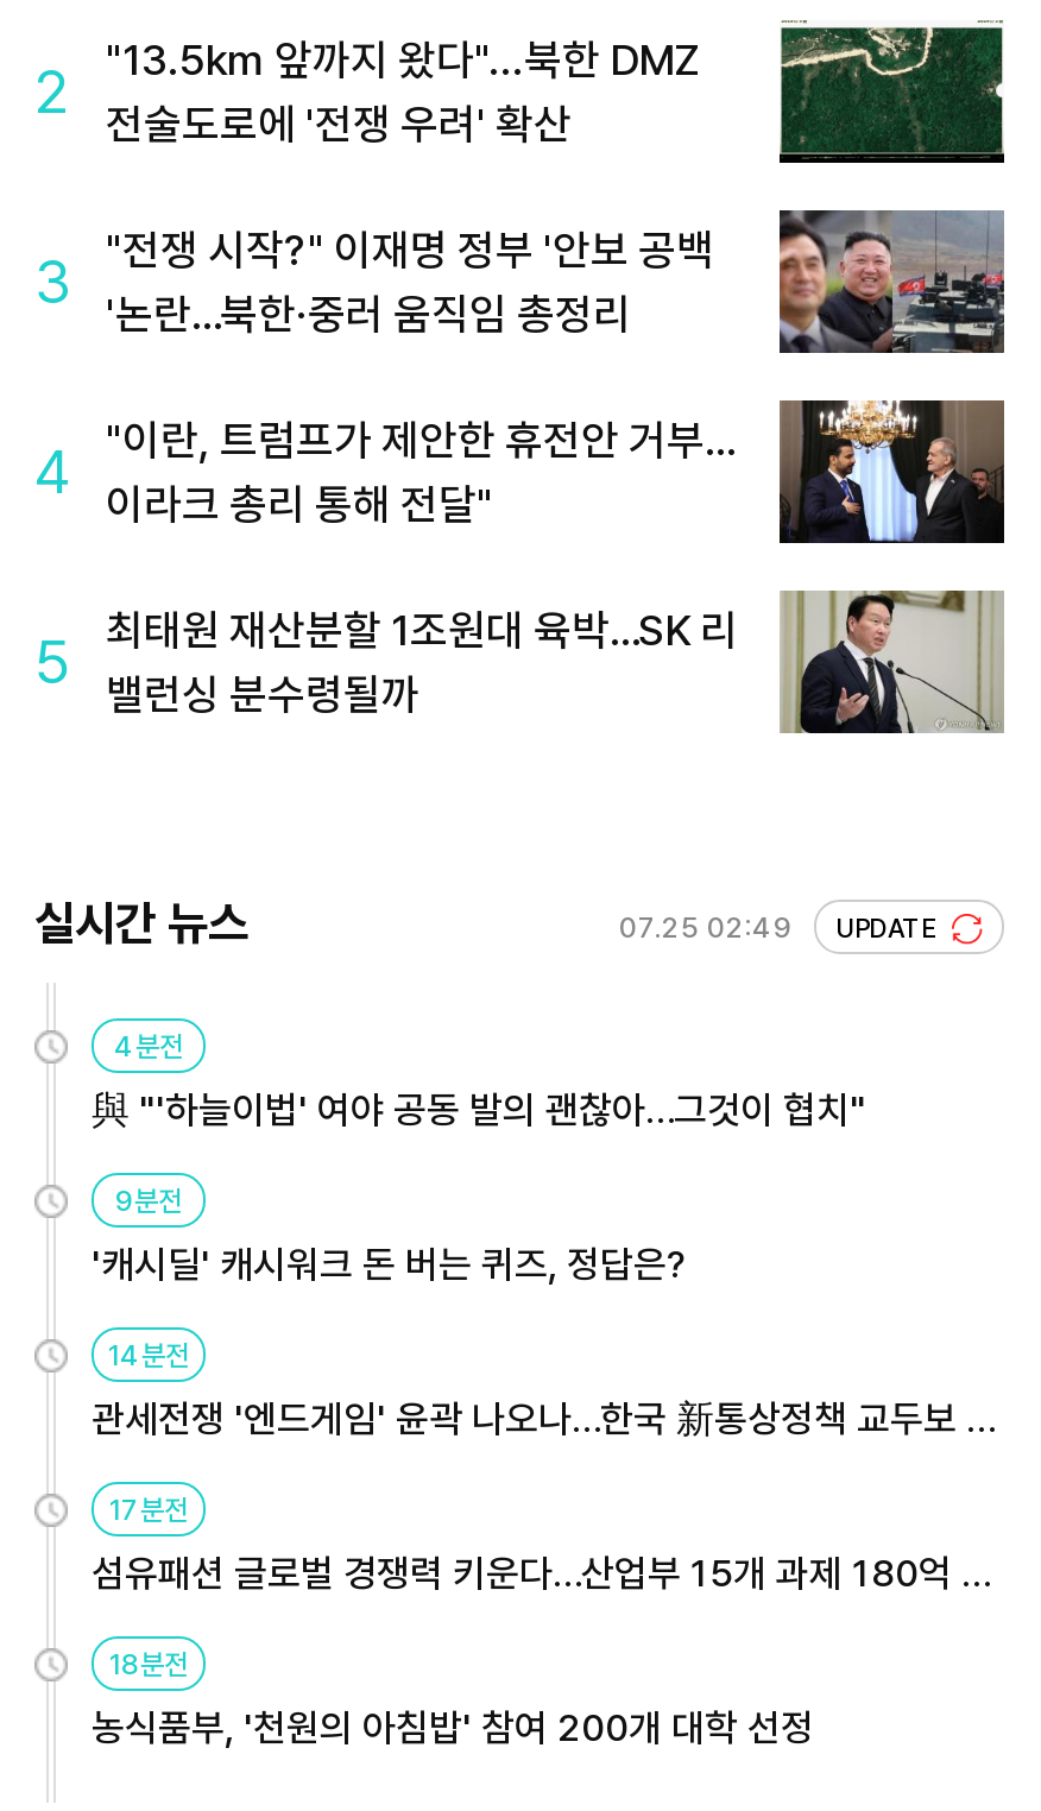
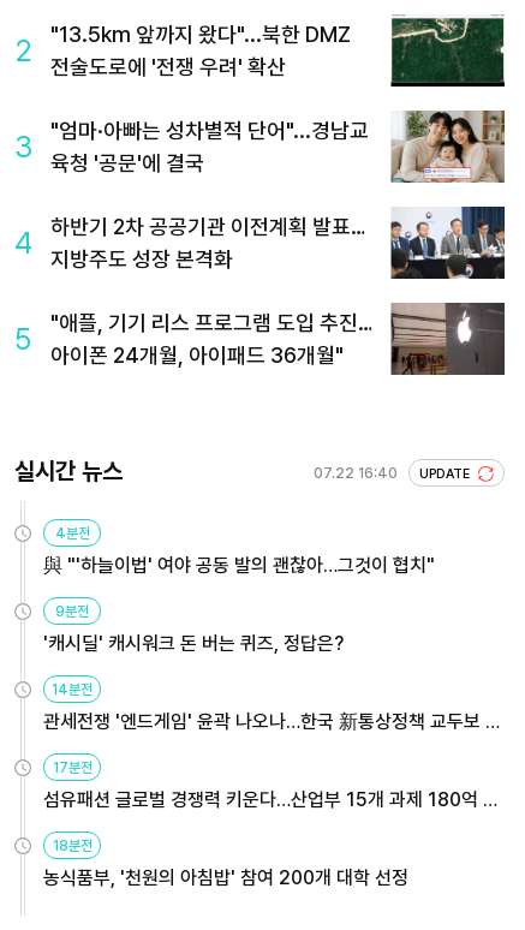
- [image]
- "전쟁 시작?" 이재명 정부 '안보 공백
- '논란…북한·중러 움직임 총정리
+ [image]
+ "엄마·아빠는 성차별적 단어"...경남교
+ 육청 '공문'에 결국

- [image]
- "이란, 트럼프가 제안한 휴전안 거부…
- 이라크 총리 통해 전달"
+ [image]
+ 하반기 2차 공공기관 이전계획 발표…
+ 지방주도 성장 본격화

- [image]
- 최태원 재산분할 1조원대 육박…SK 리
- 밸런싱 분수령될까
+ [image]
+ "애플, 기기 리스 프로그램 도입 추진…
+ 아이폰 24개월, 아이패드 36개월"

- 07.25 02:49 UPDATE
+ 07.22 16:40 UPDATE
